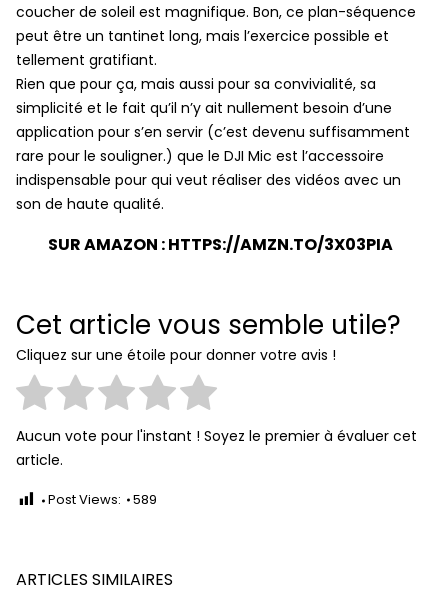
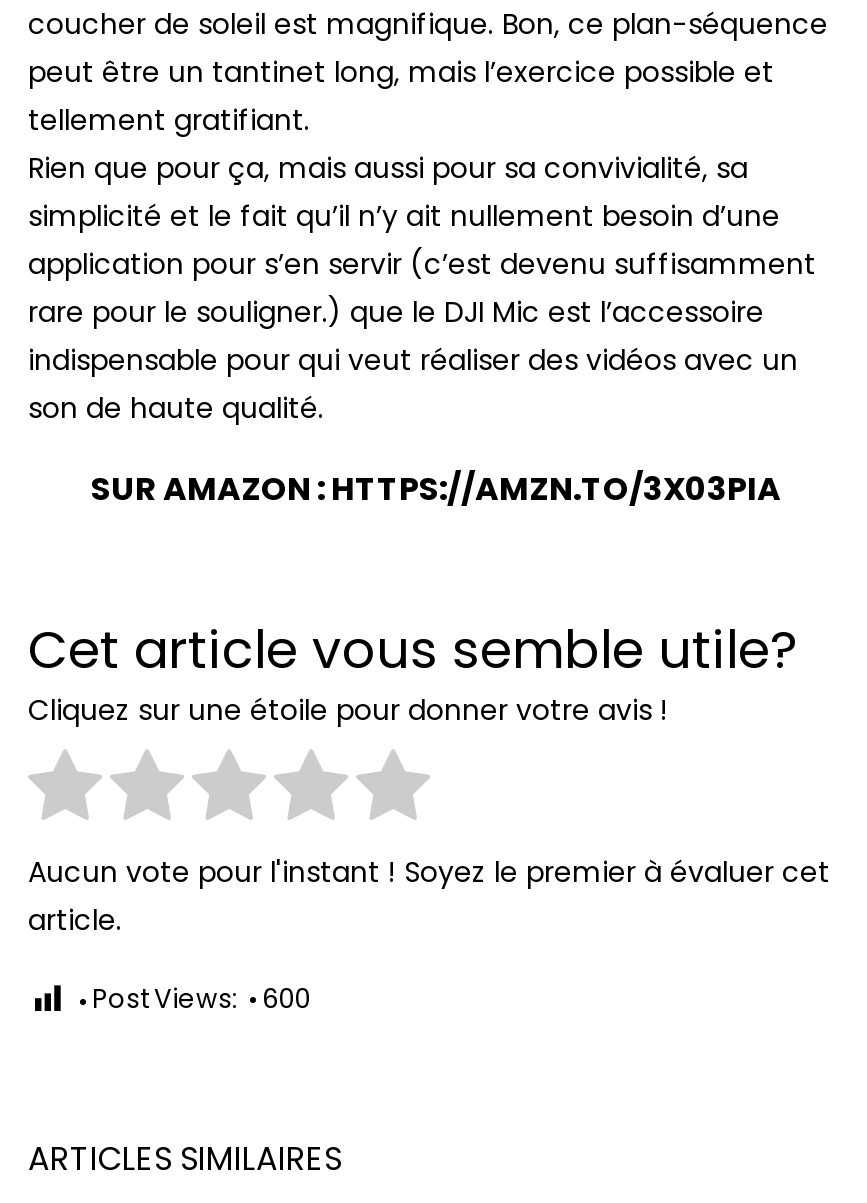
- Post Views: 589
+ Post Views: 600
